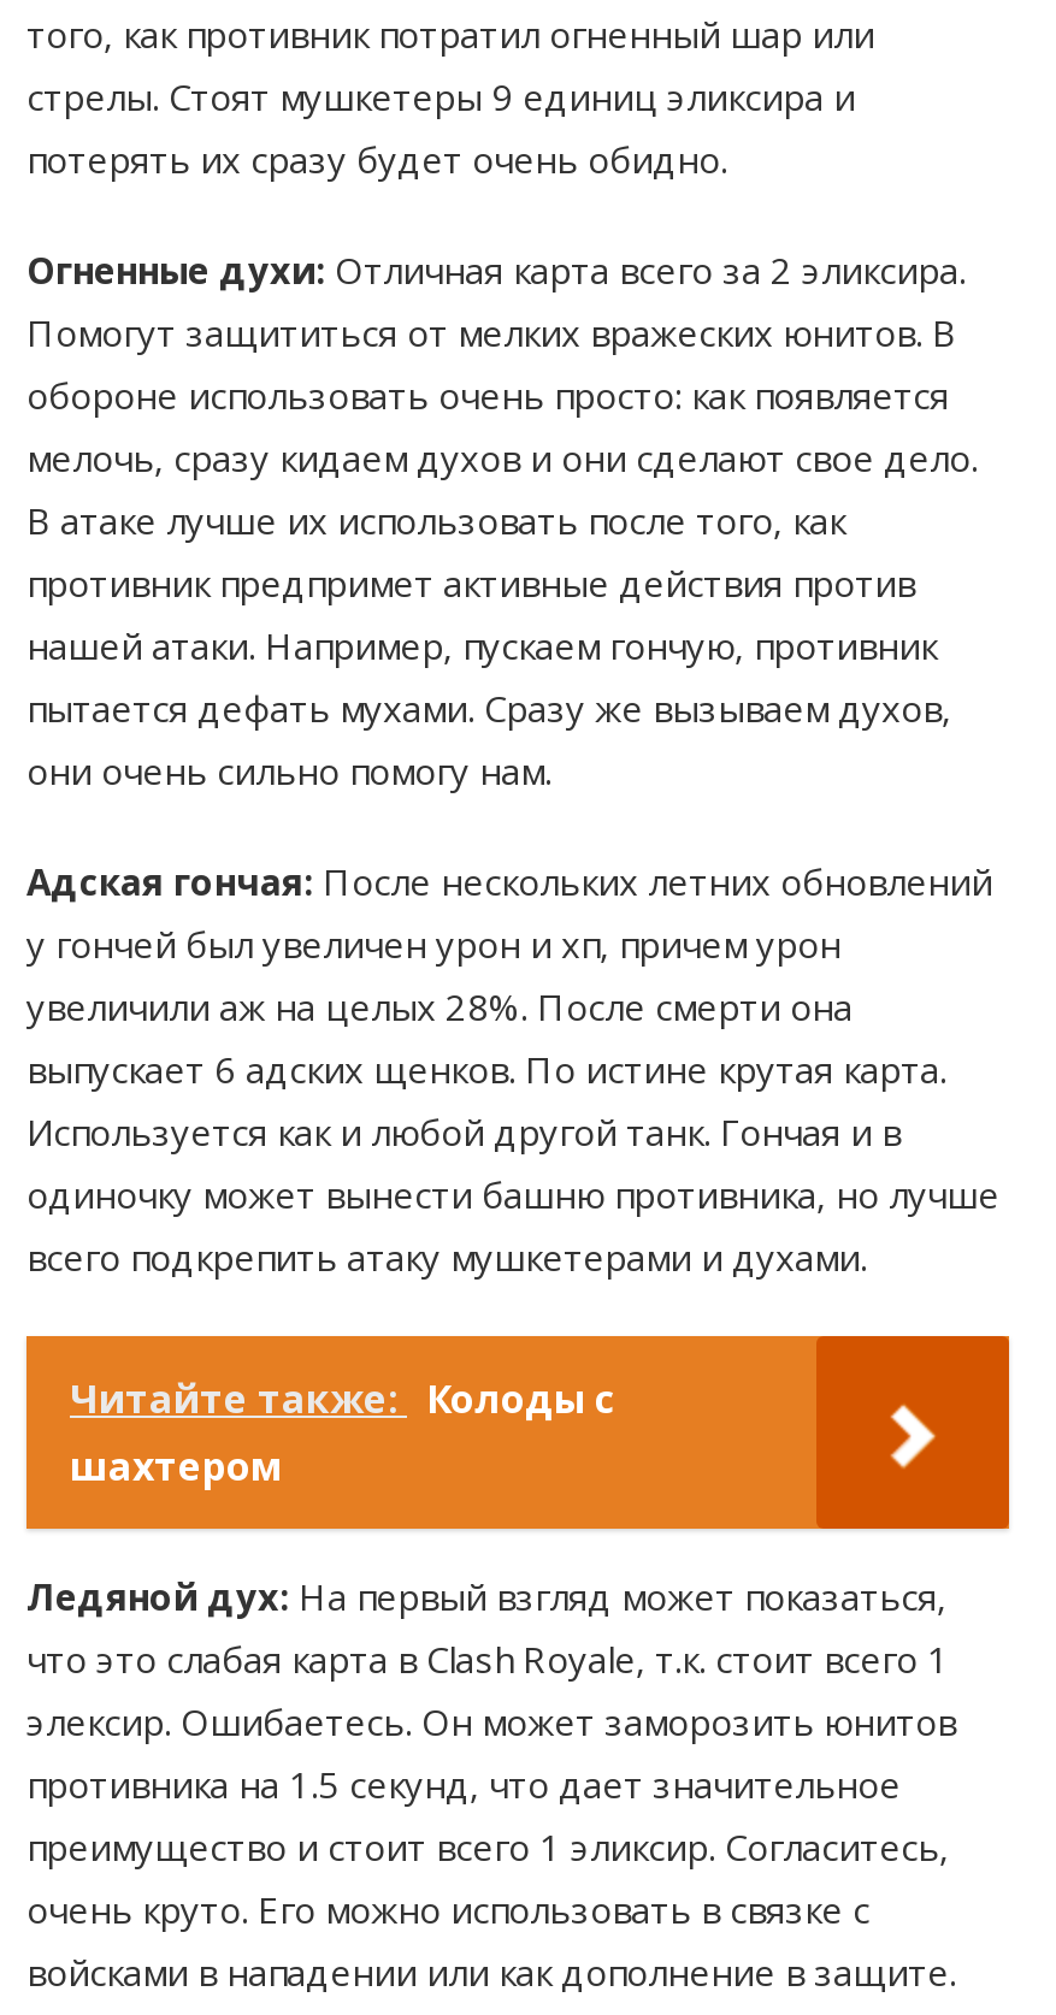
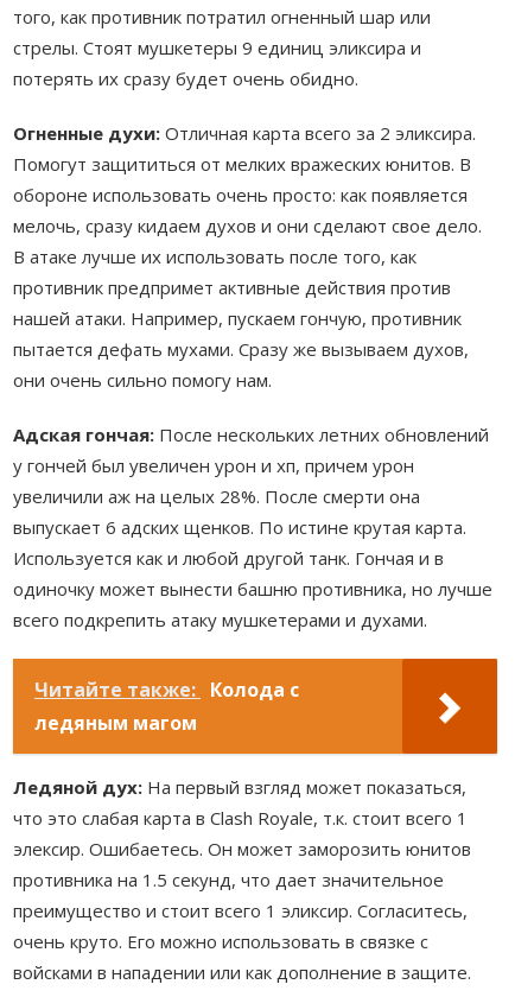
- Читайте также: Колоды с
- шахтером
+ Читайте также: Колода с
+ ледяным магом
